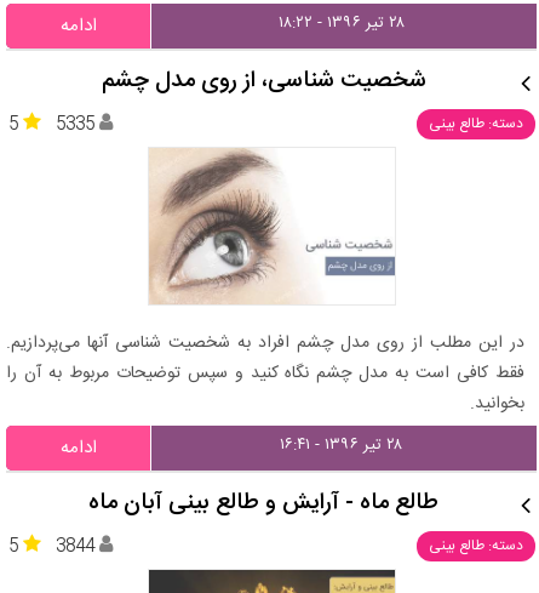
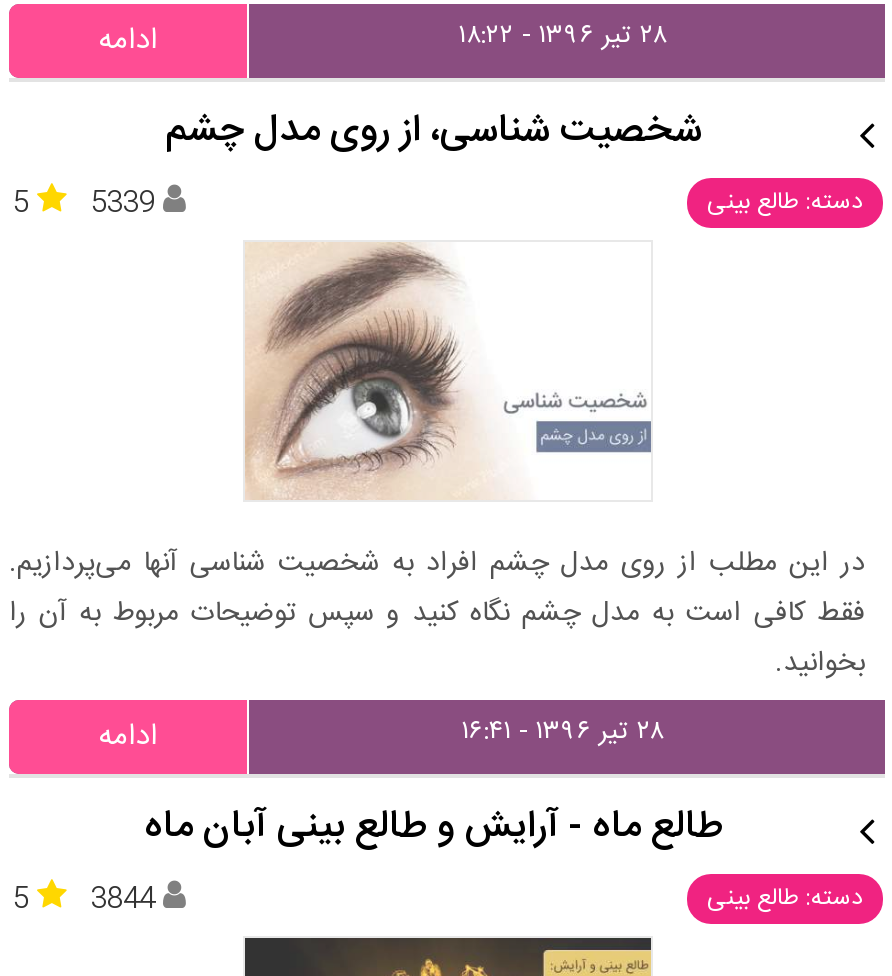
- 5 5335
+ 5 5339
